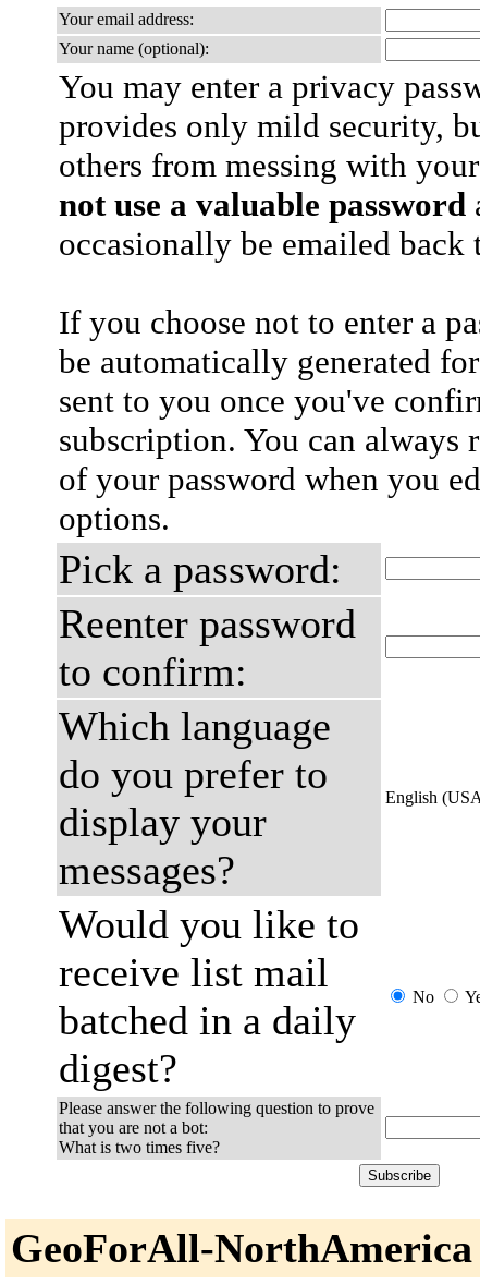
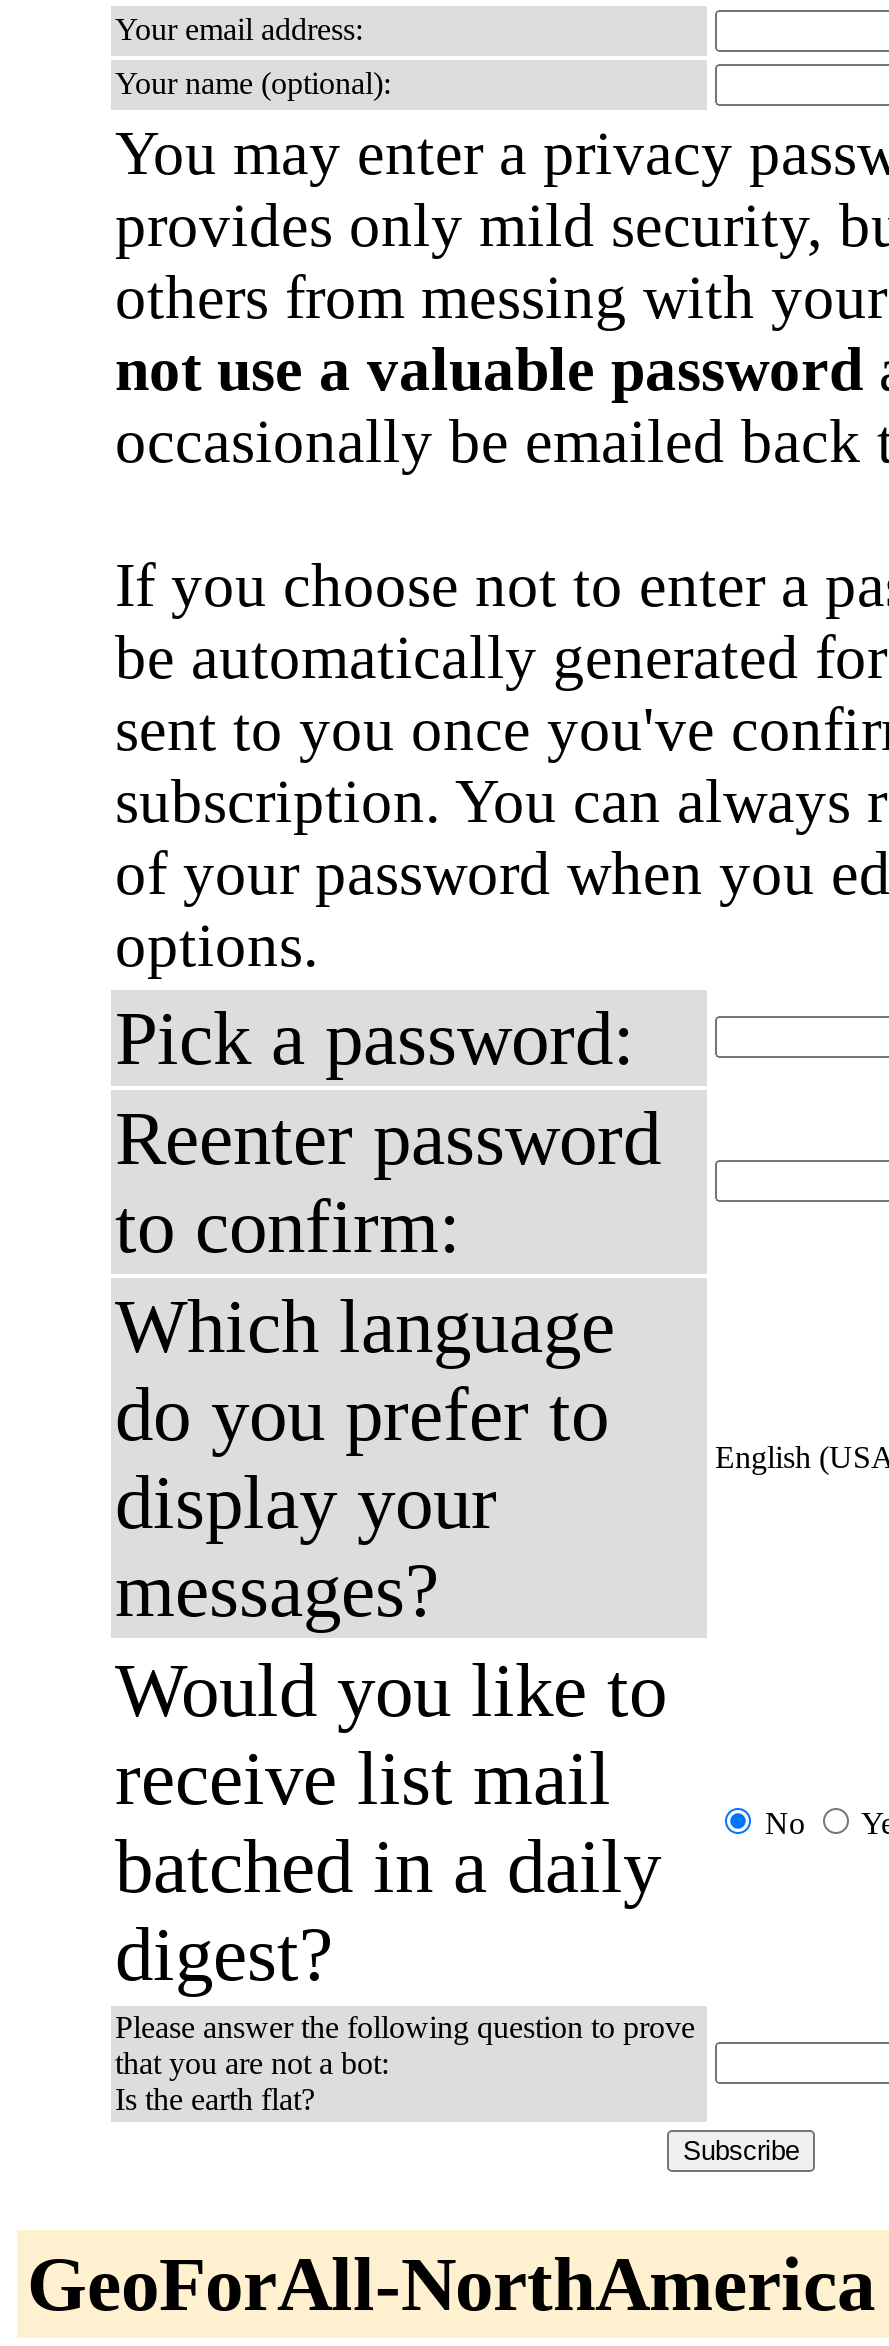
- What is two times five?
+ Is the earth flat?
